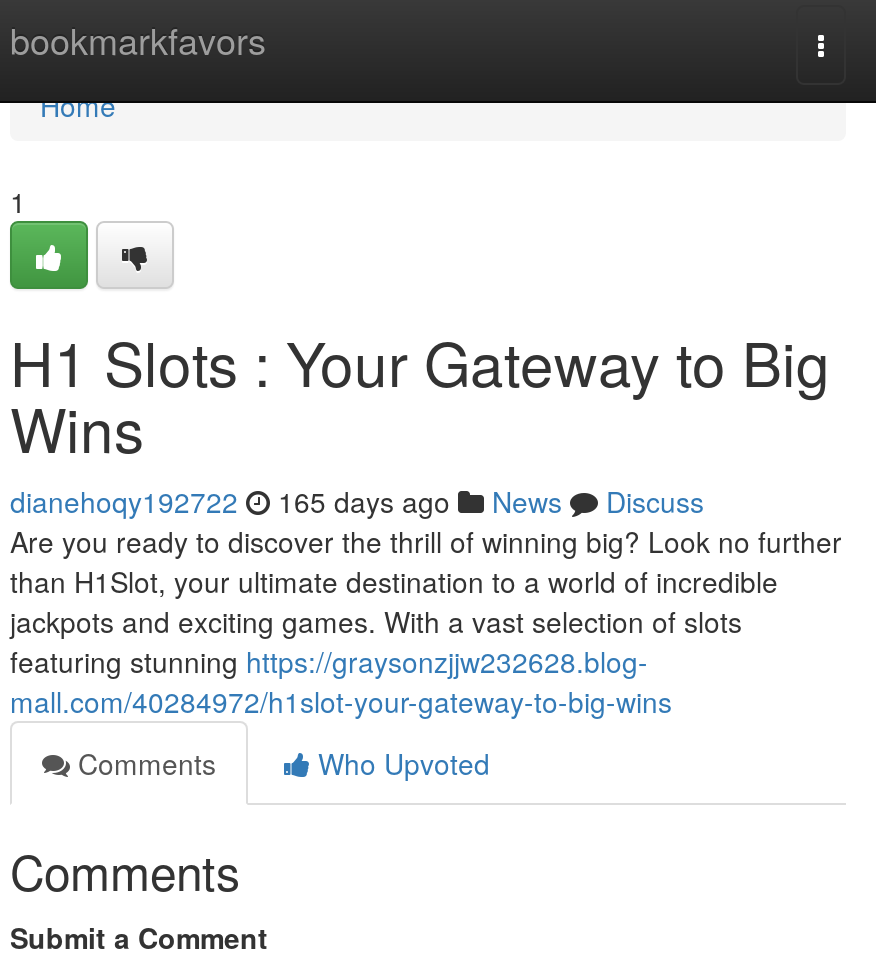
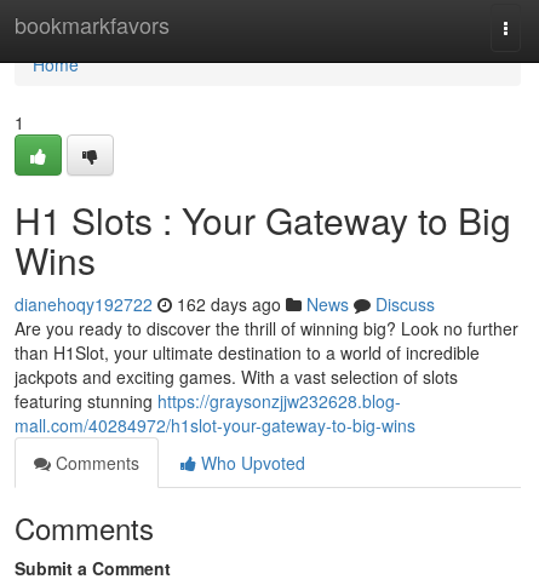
- dianehoqy192722 165 days ago News Discuss
+ dianehoqy192722 162 days ago News Discuss
